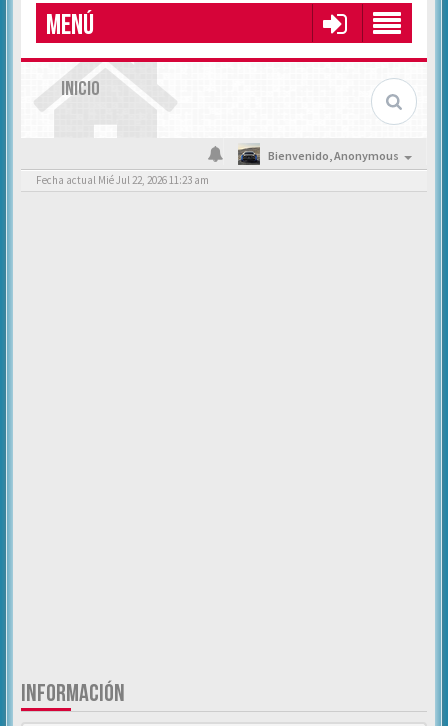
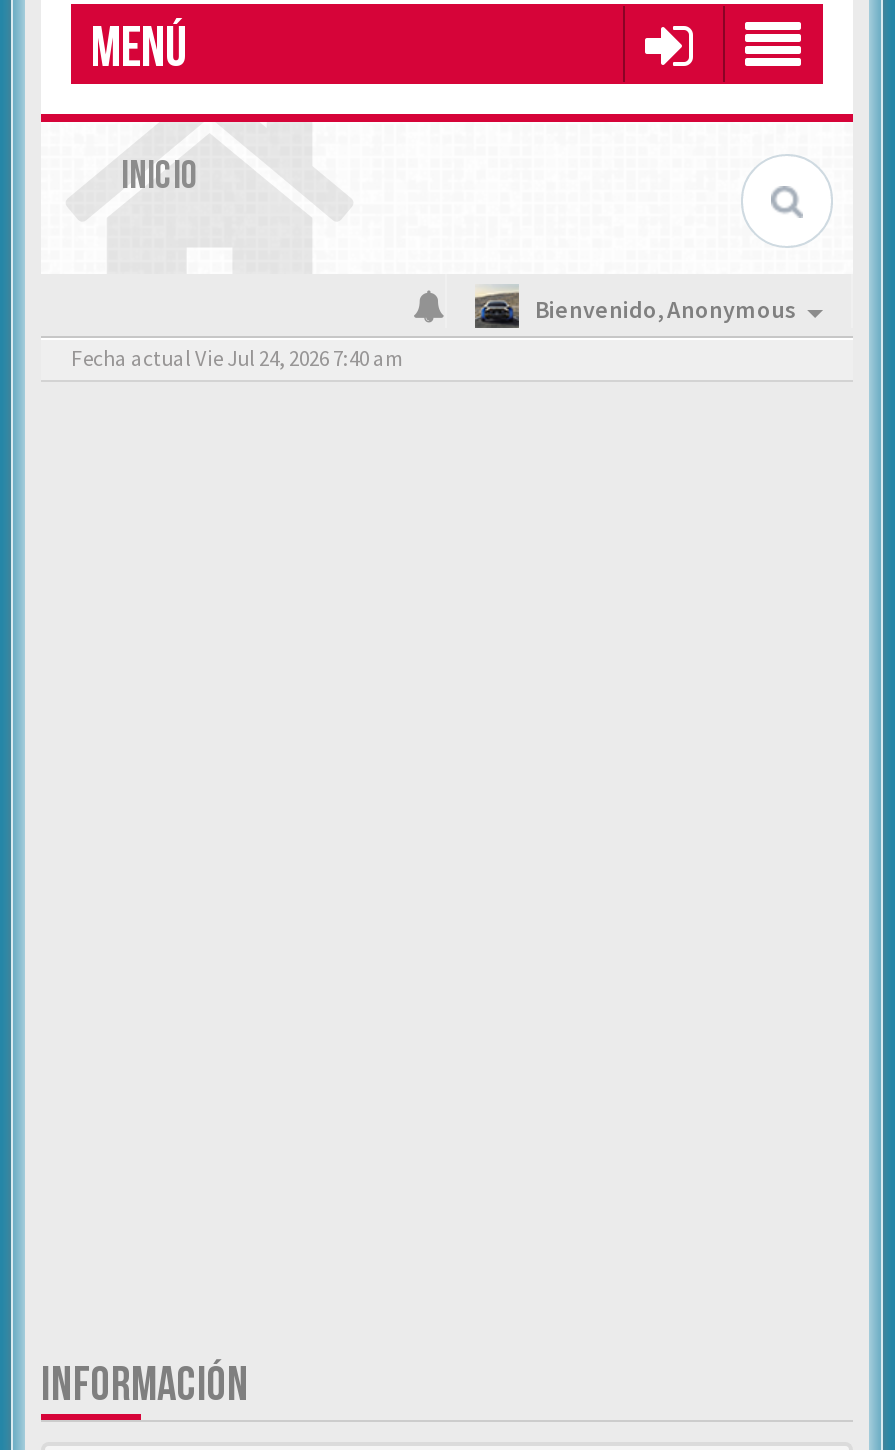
- Fecha actual Mié Jul 22, 2026 11:23 am
+ Fecha actual Vie Jul 24, 2026 7:40 am
